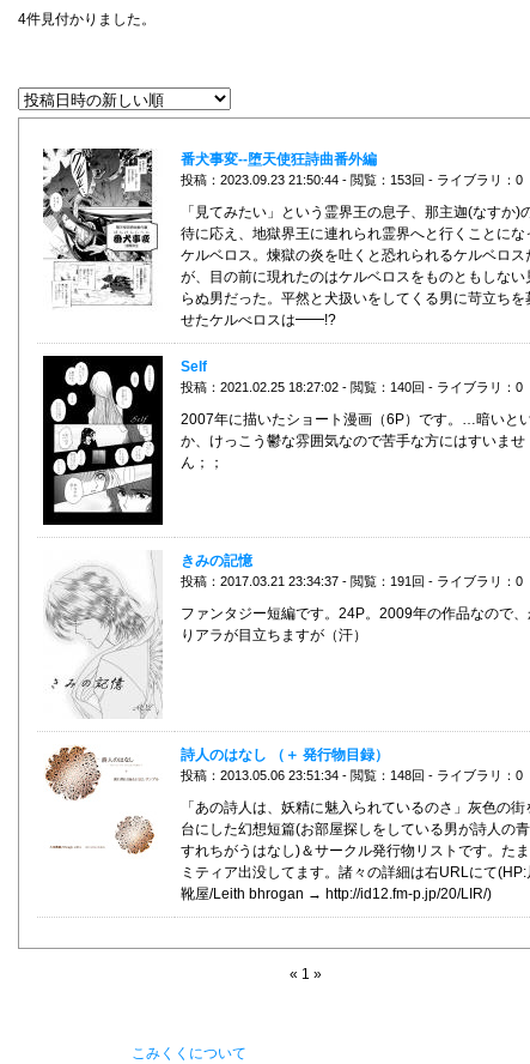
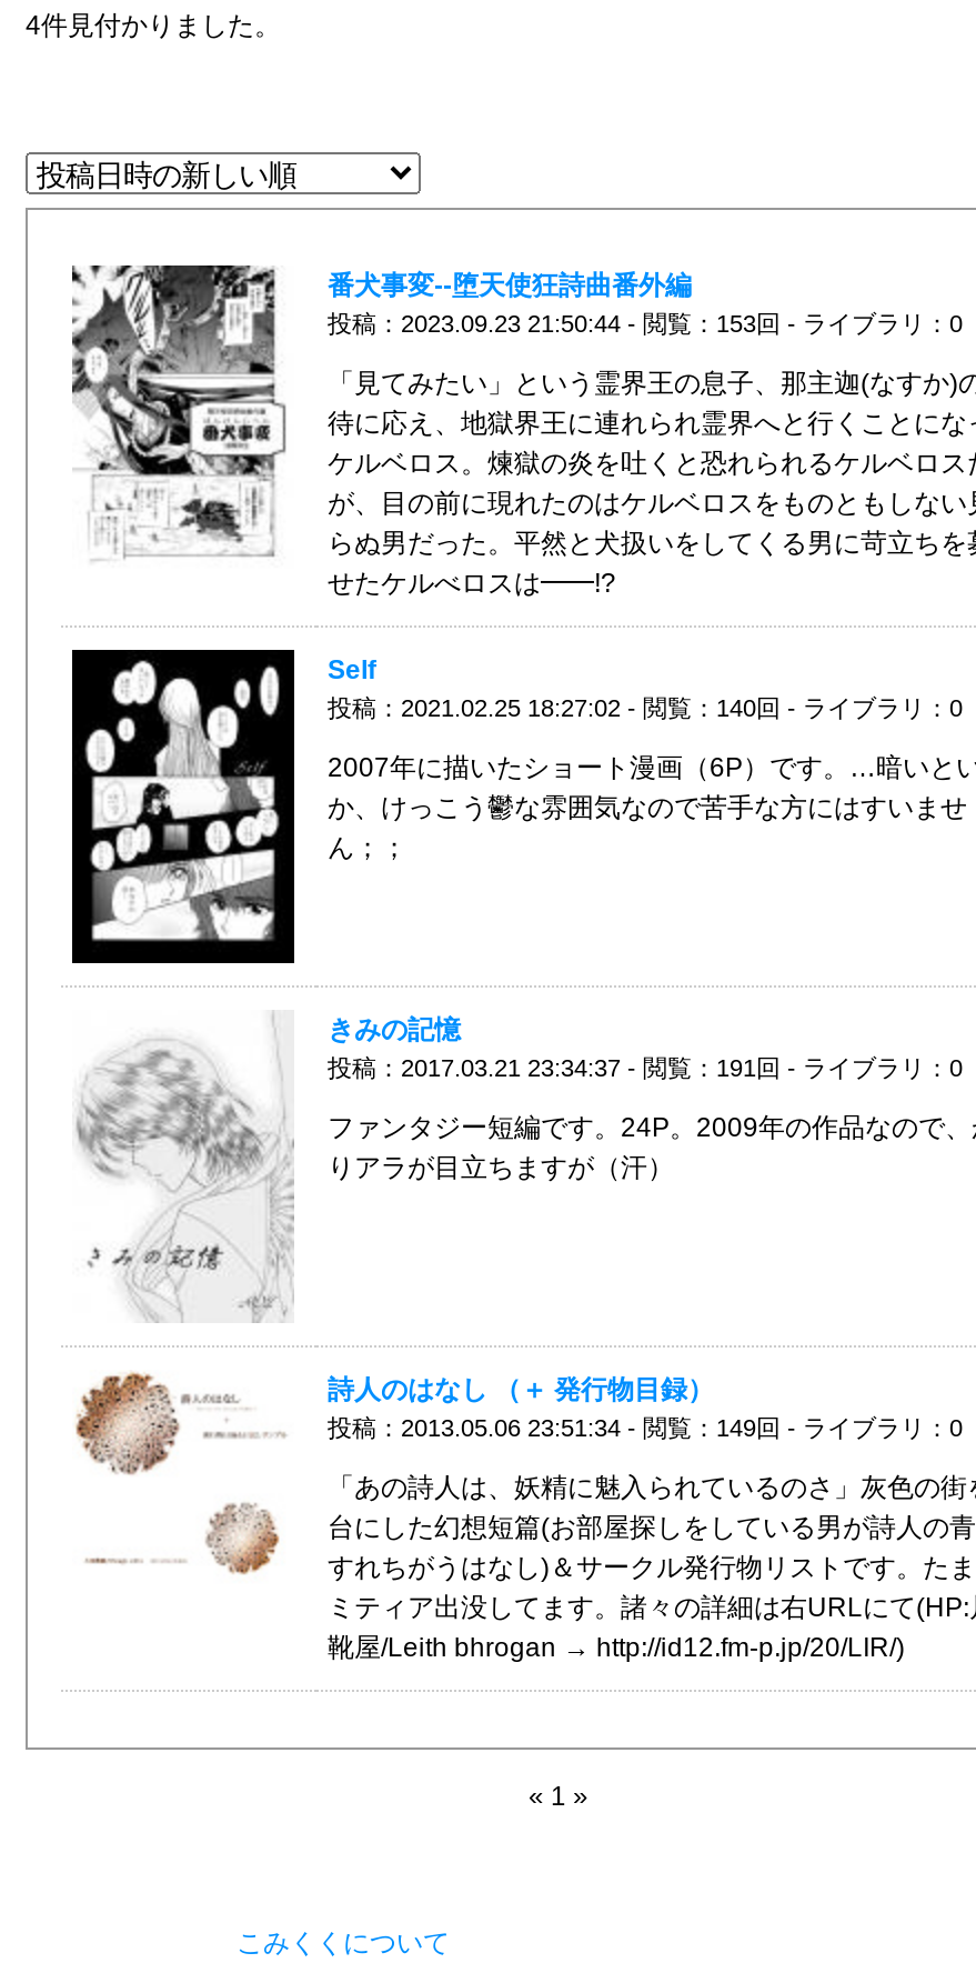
- 投稿：2013.05.06 23:51:34 - 閲覧：148回 - ライブラリ：0
+ 投稿：2013.05.06 23:51:34 - 閲覧：149回 - ライブラリ：0
